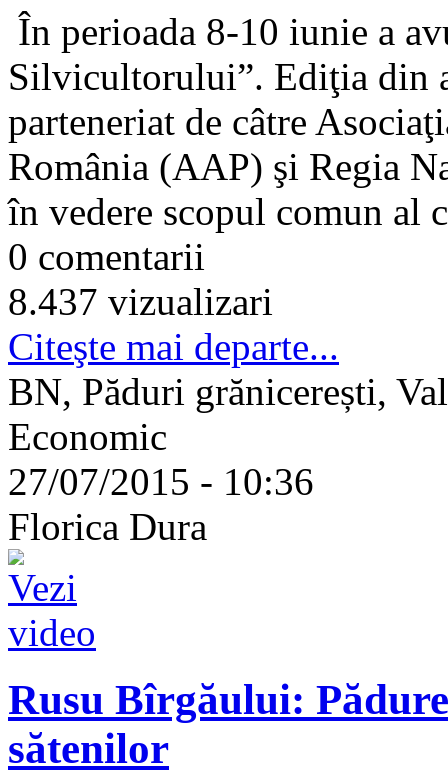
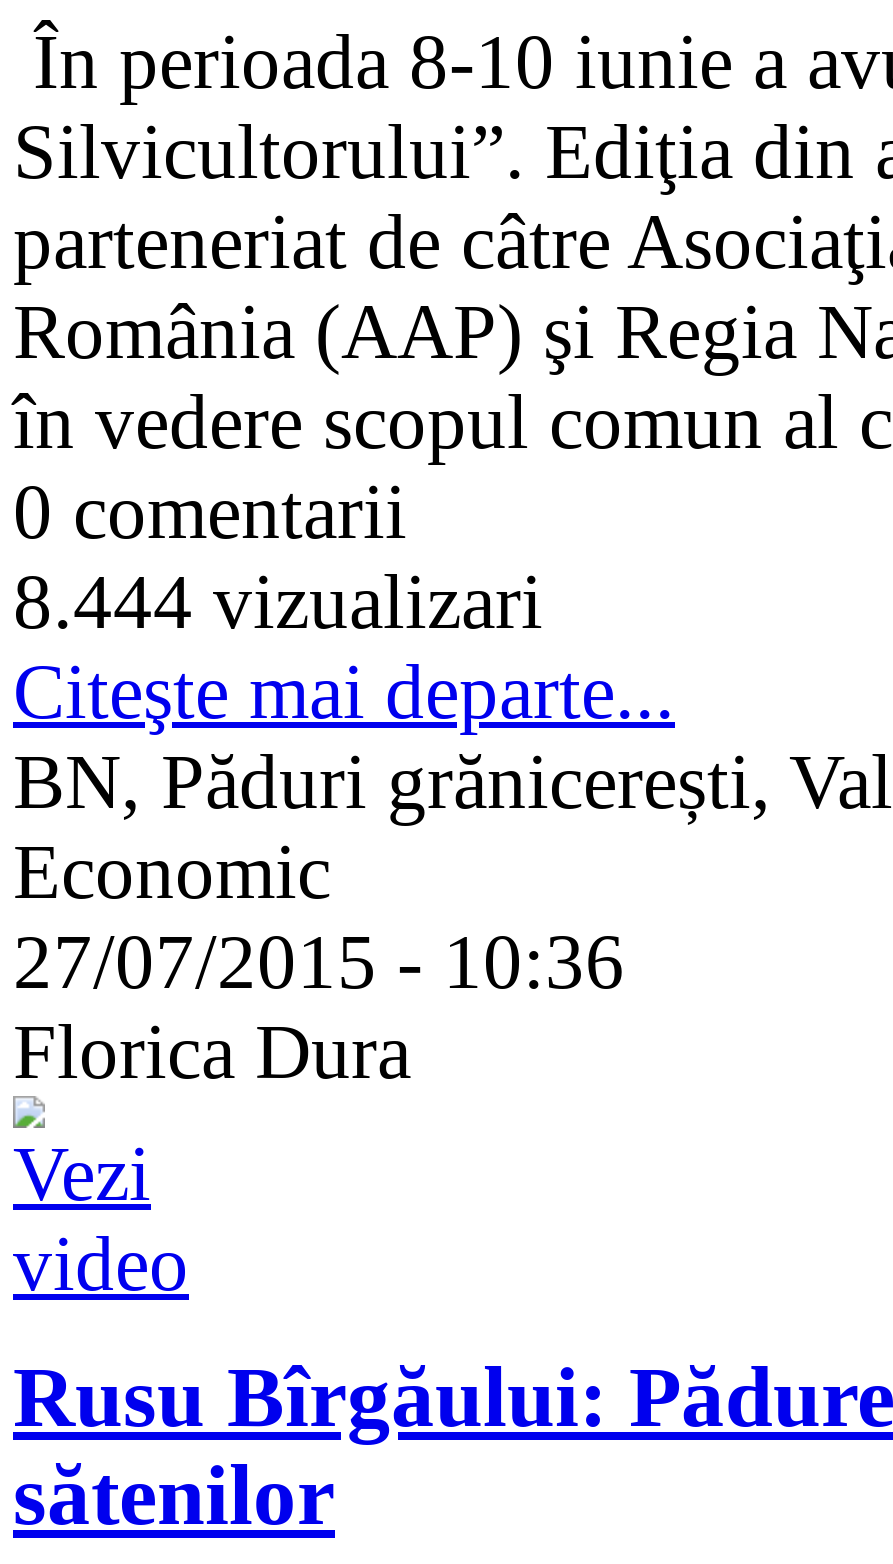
- 8.437 vizualizari
+ 8.444 vizualizari
